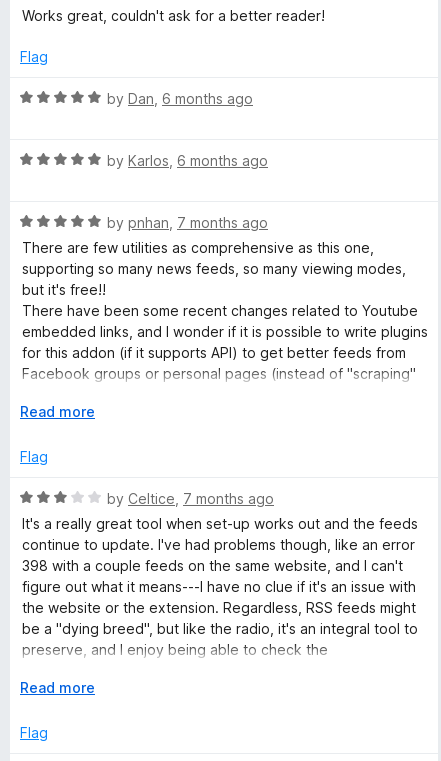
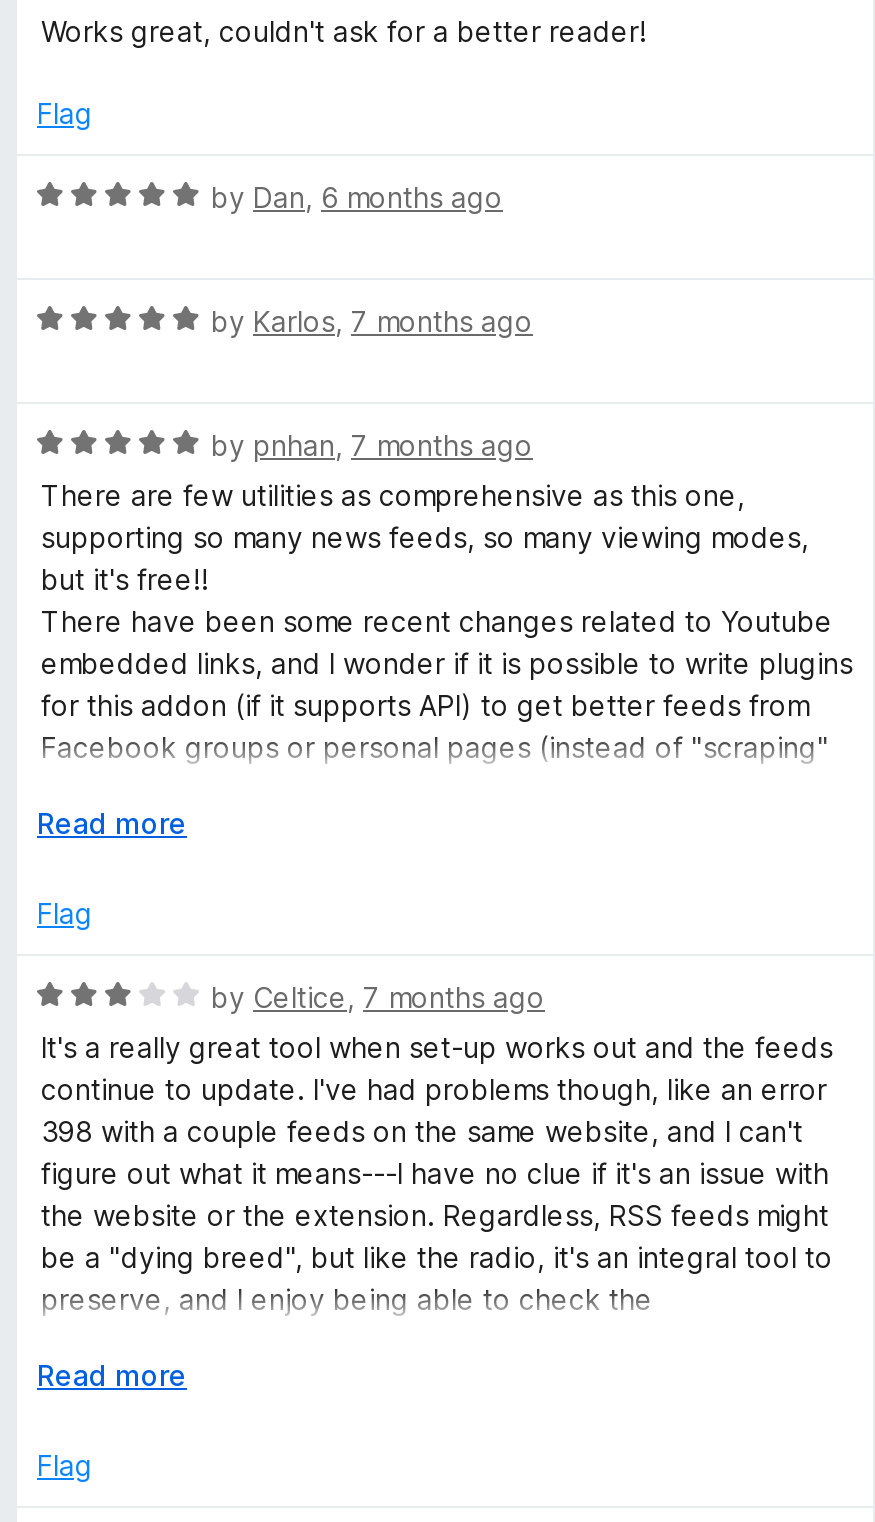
- by Karlos, 6 months ago
+ by Karlos, 7 months ago
